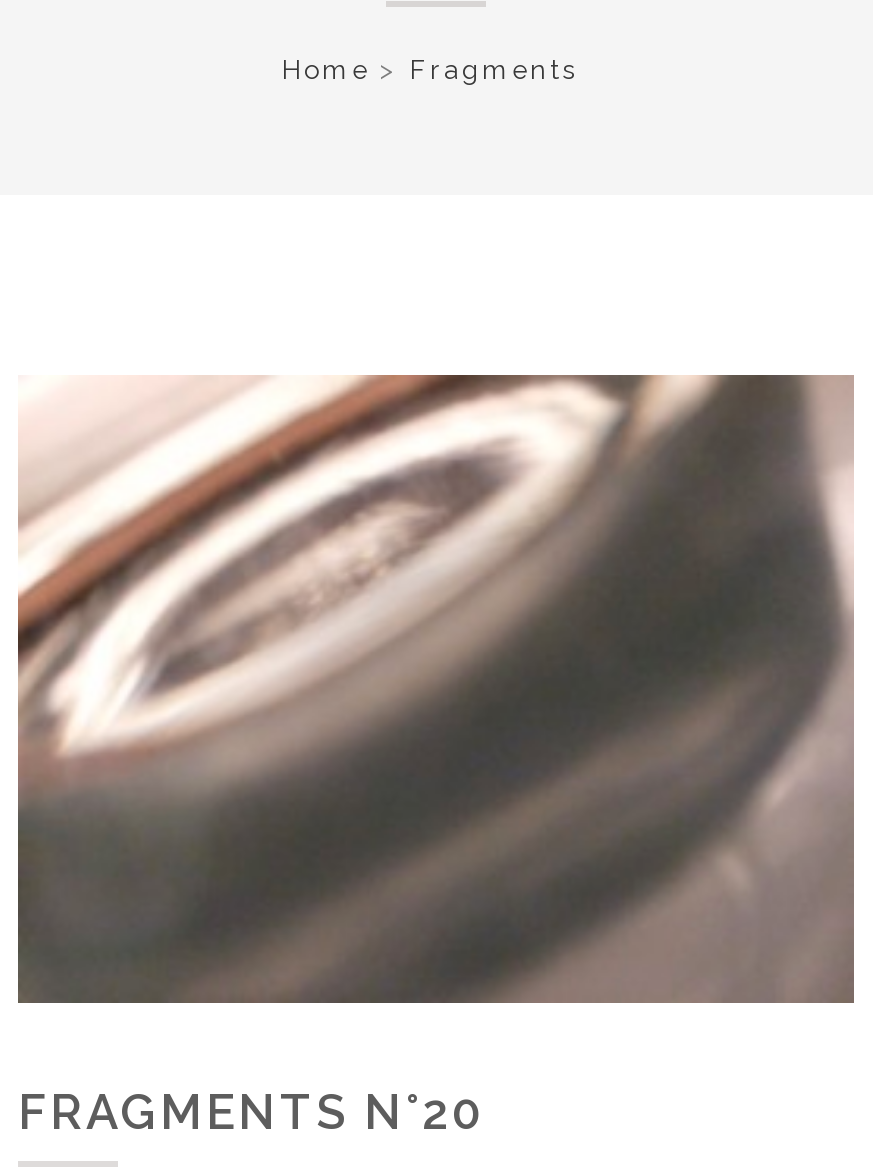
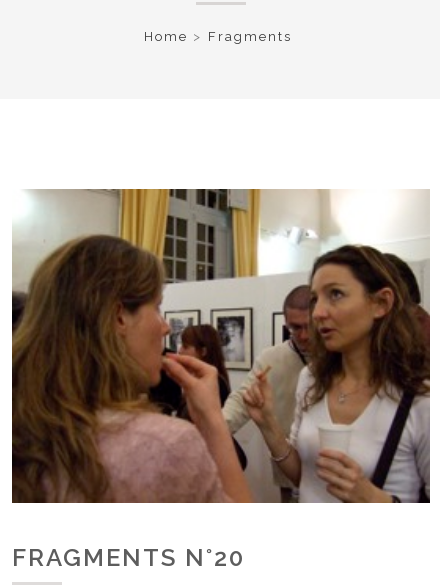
- [image]
+ [image]
